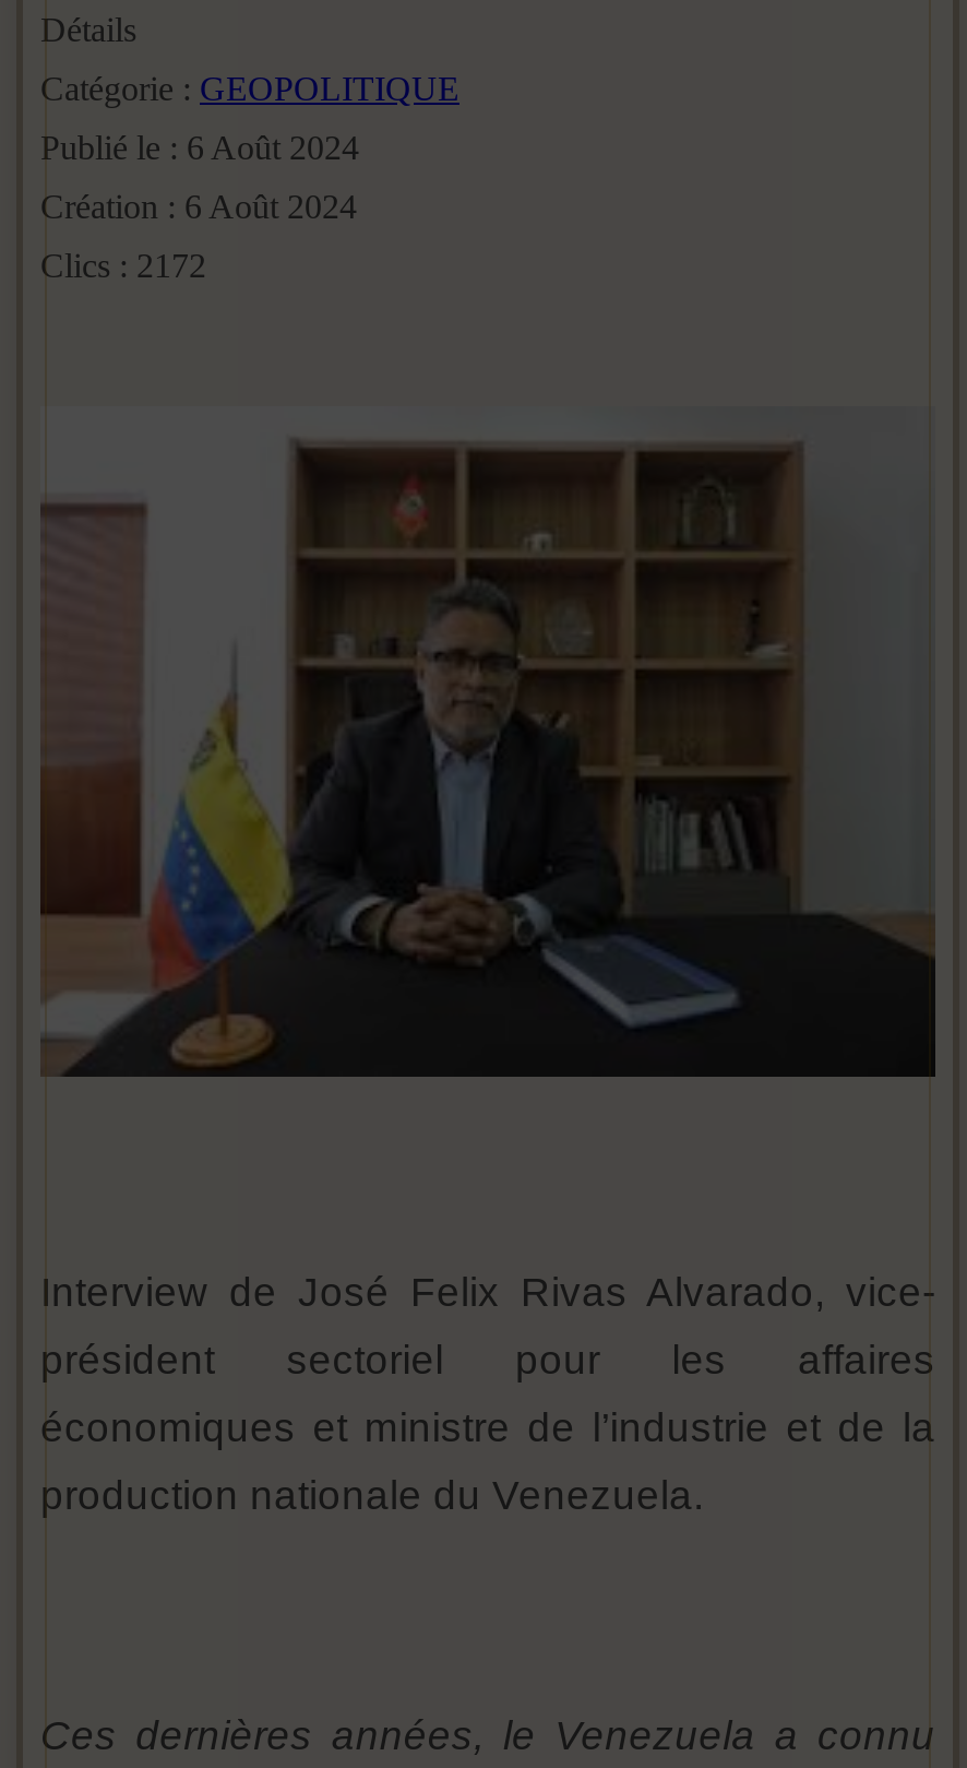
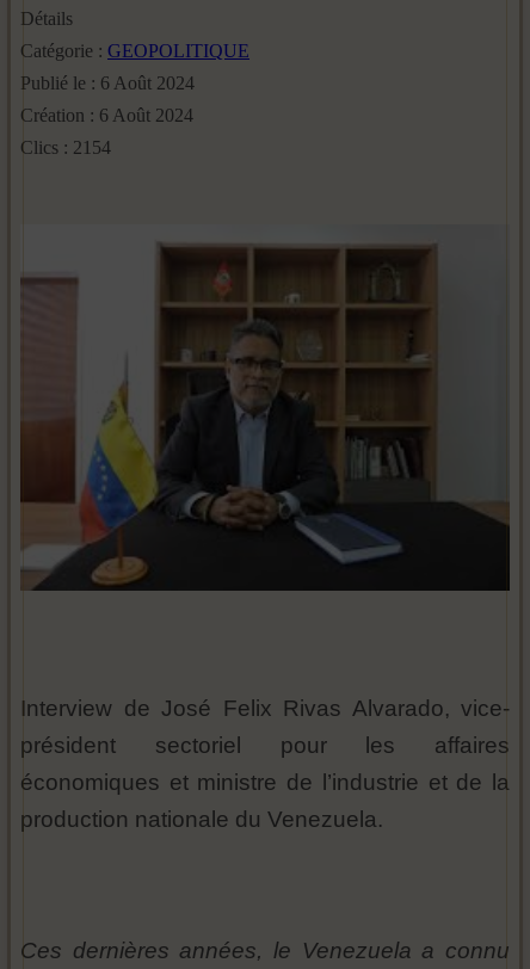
- Clics : 2172
+ Clics : 2154
